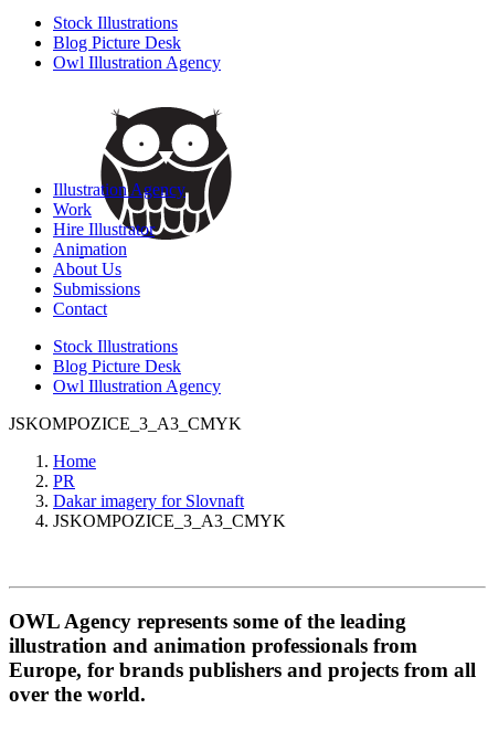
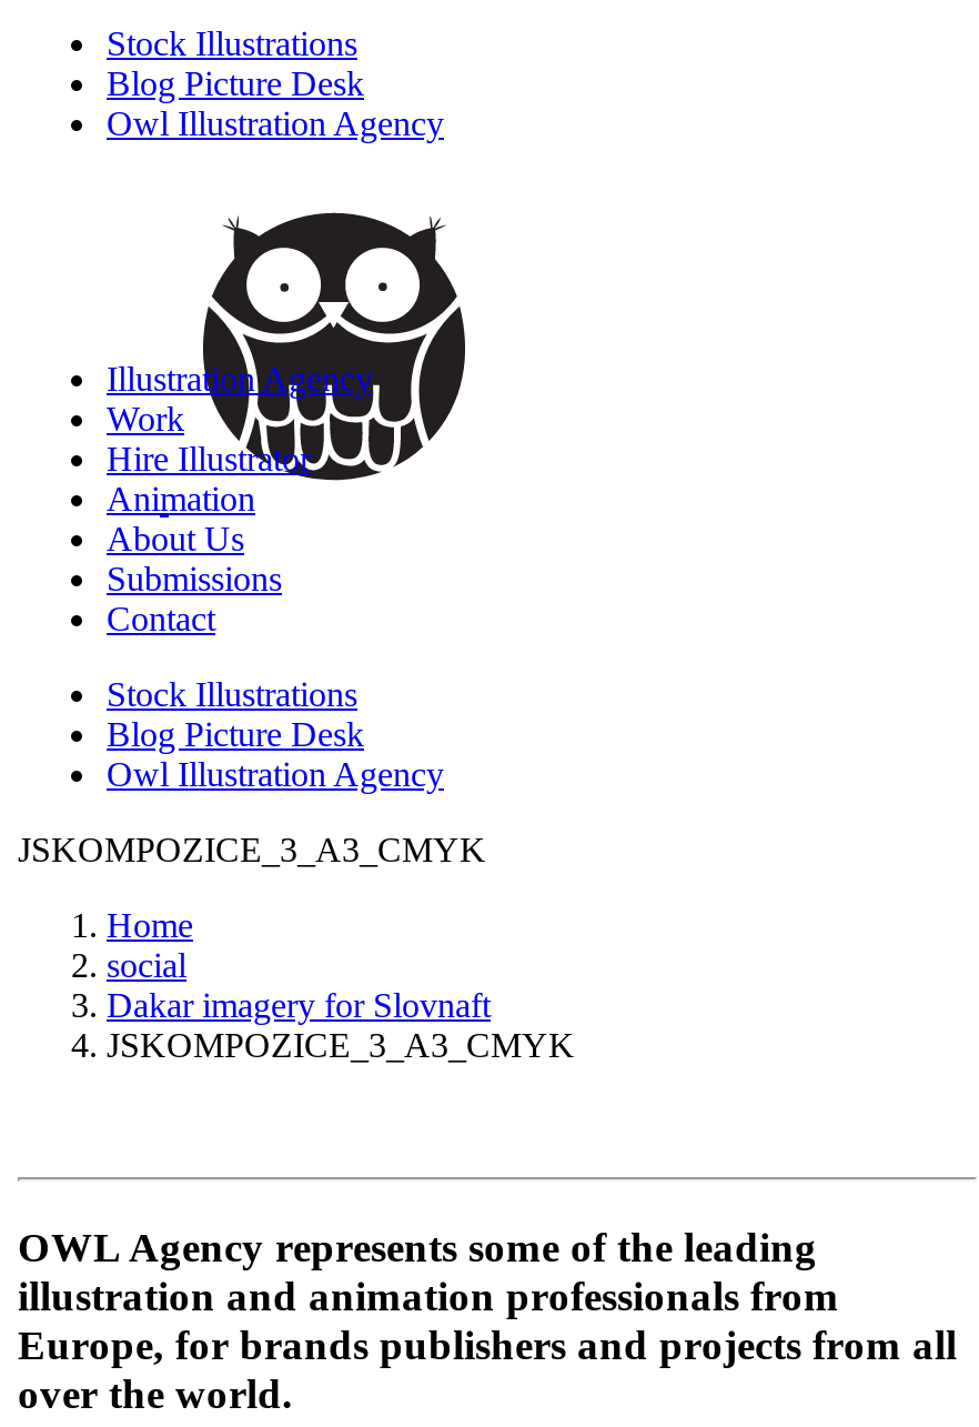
- PR
+ social
